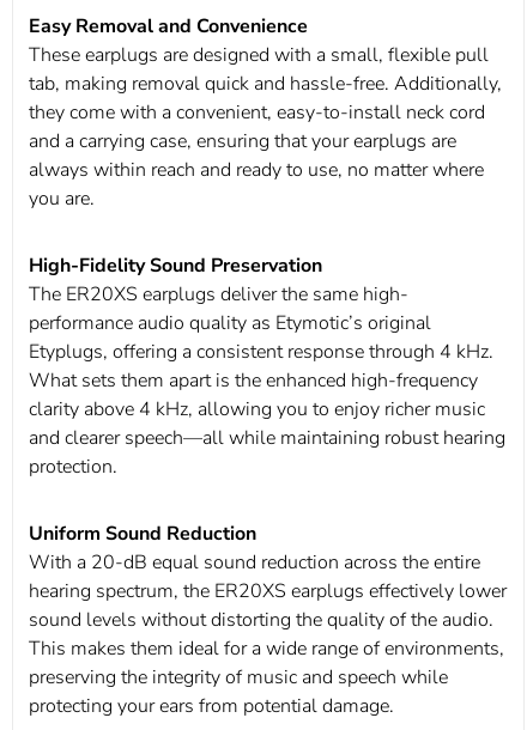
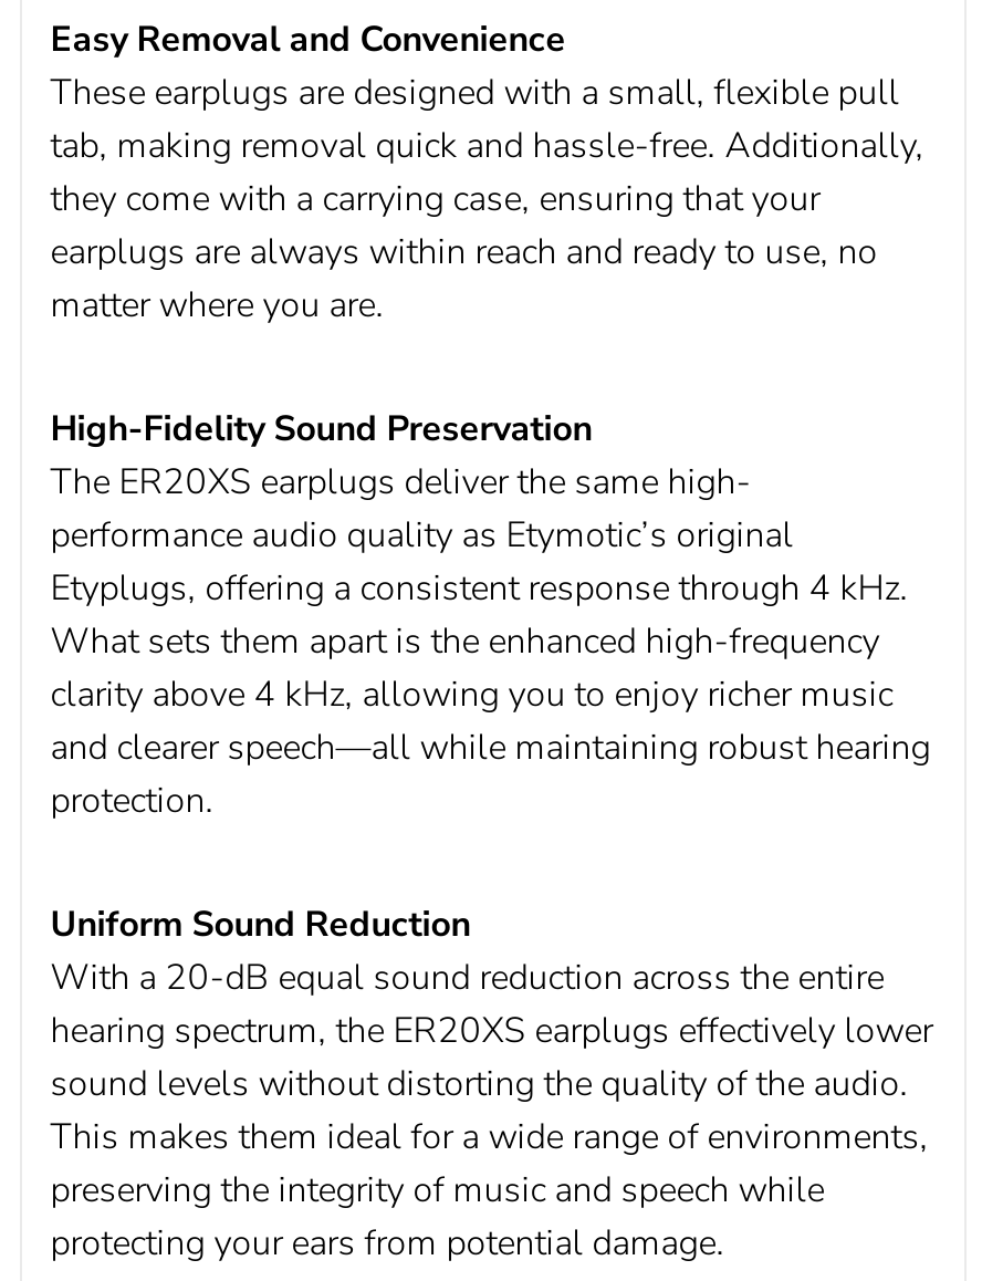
- they come with a convenient, easy-to-install neck cord
- and a carrying case, ensuring that your earplugs are
- always within reach and ready to use, no matter where
- you are.
+ they come with a carrying case, ensuring that your
+ earplugs are always within reach and ready to use, no
+ matter where you are.
